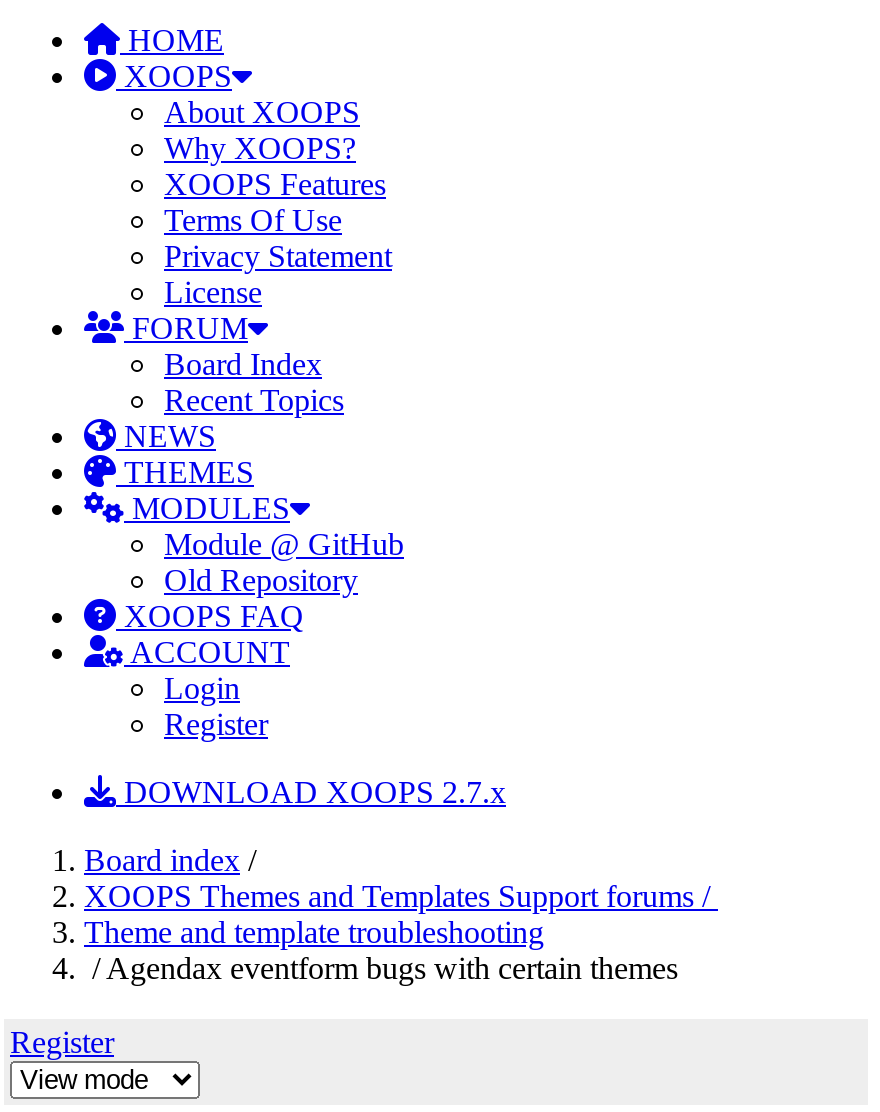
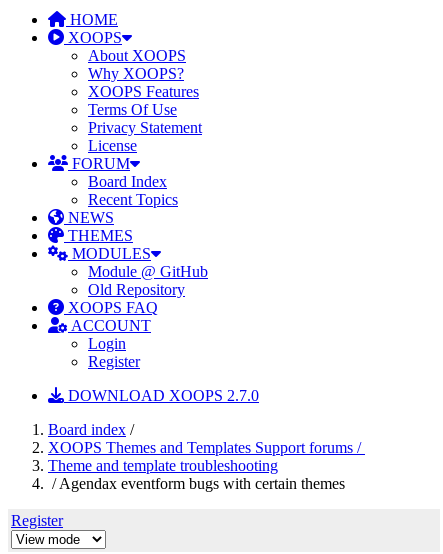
- DOWNLOAD XOOPS 2.7.x
+ DOWNLOAD XOOPS 2.7.0
